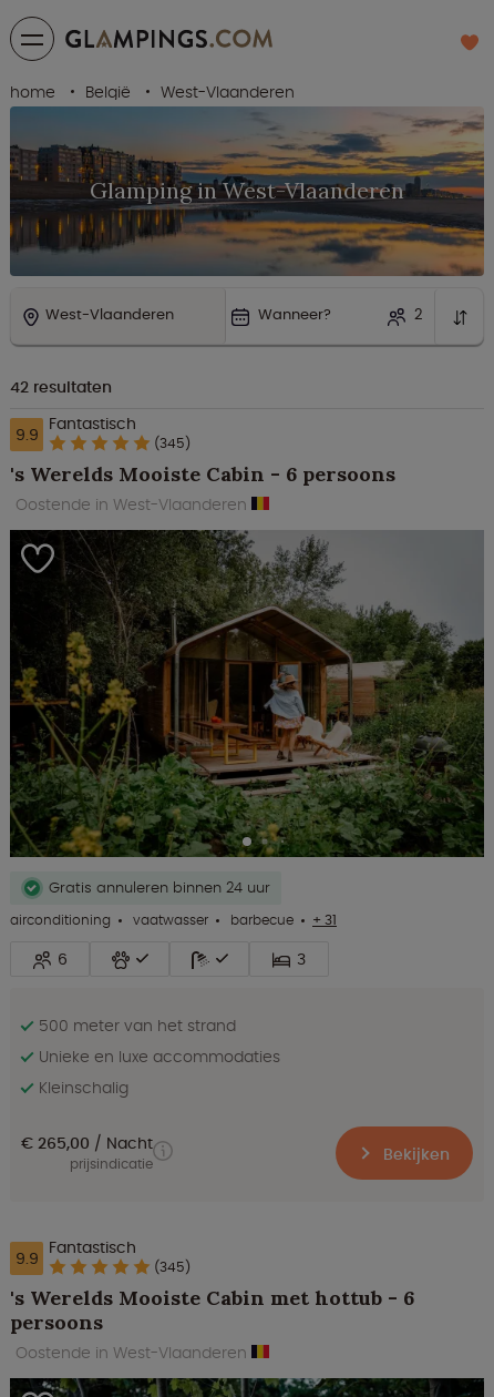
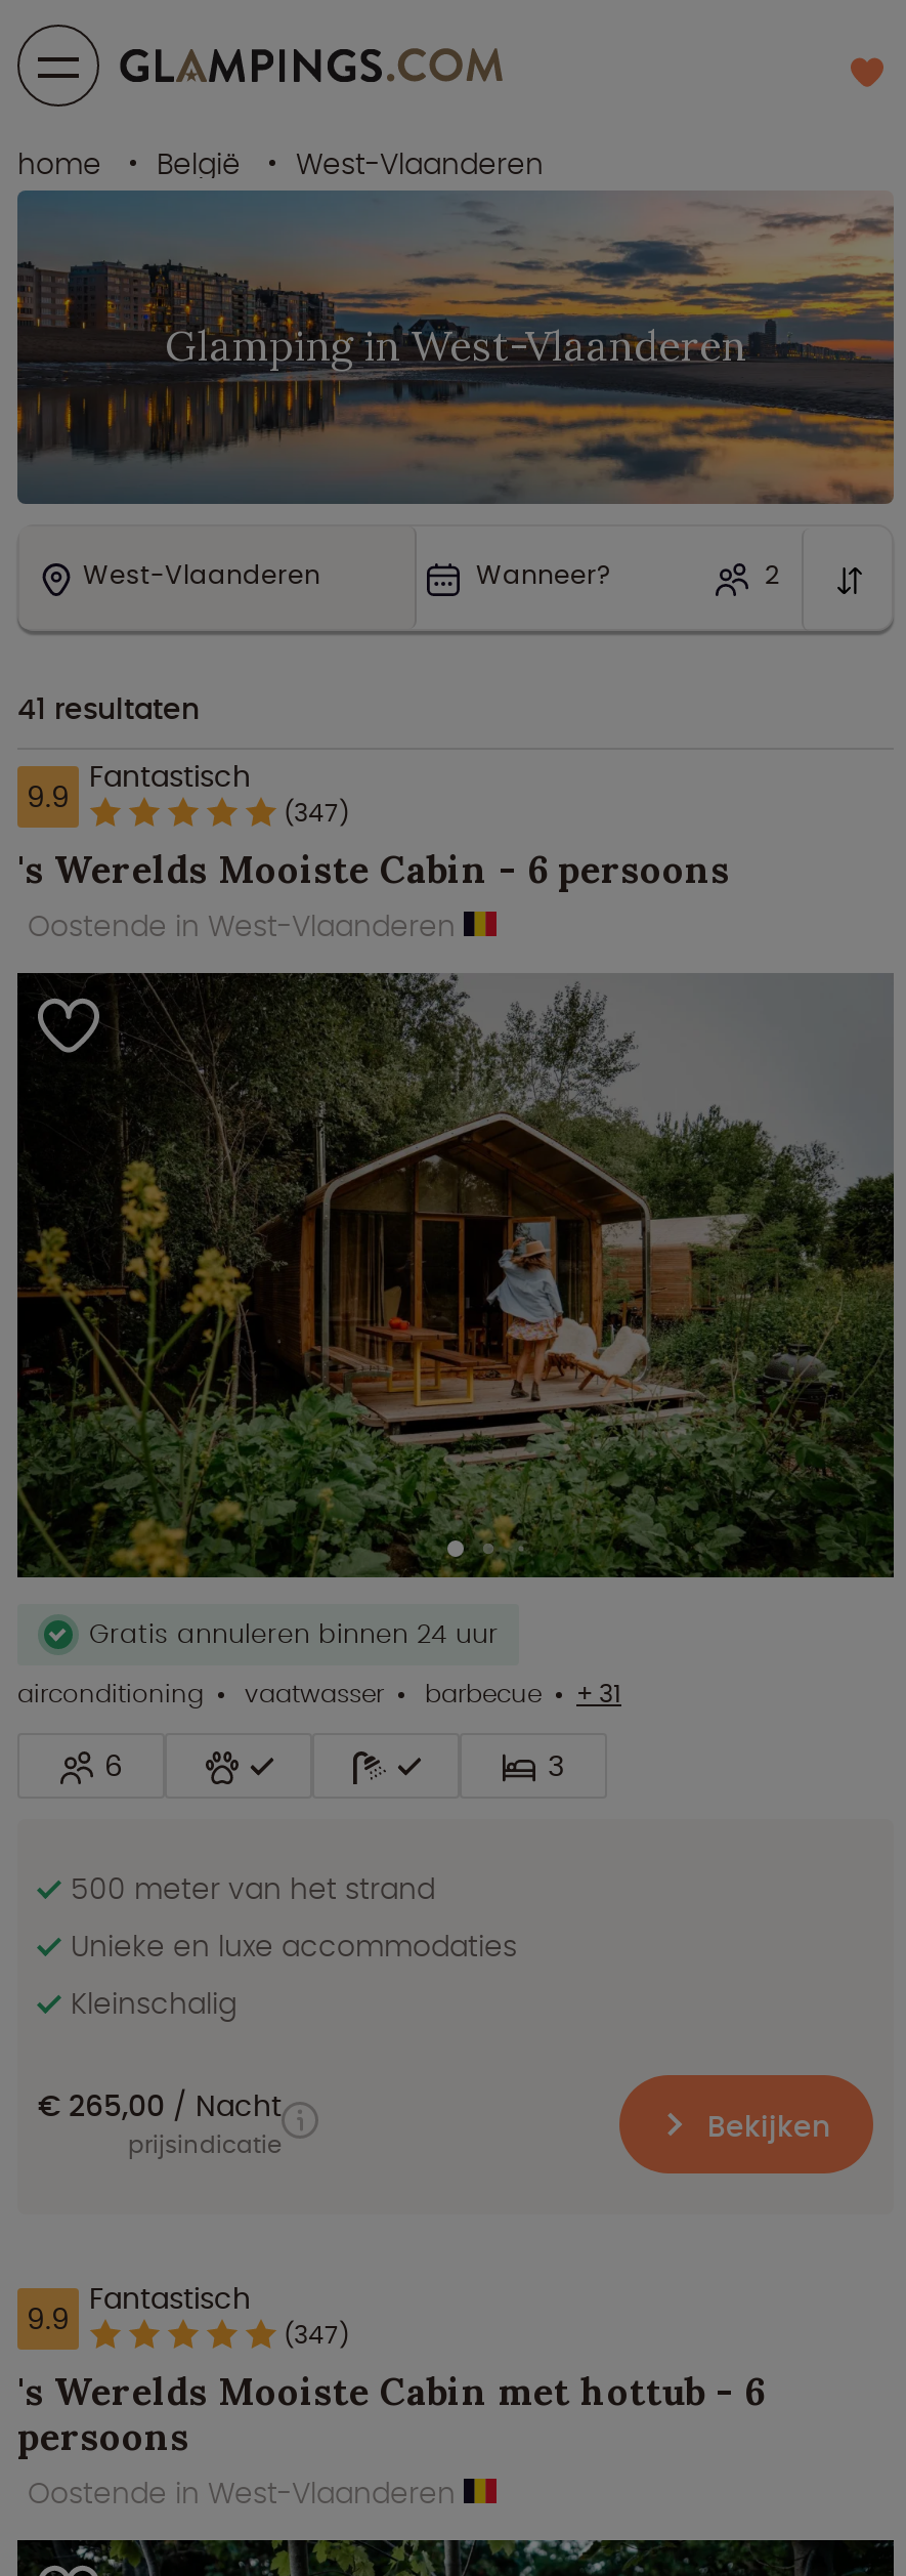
- 42 resultaten
+ 41 resultaten

- 9.9 Fantastisch (345)
+ 9.9 Fantastisch (347)

- 9.9 Fantastisch (345)
+ 9.9 Fantastisch (347)
